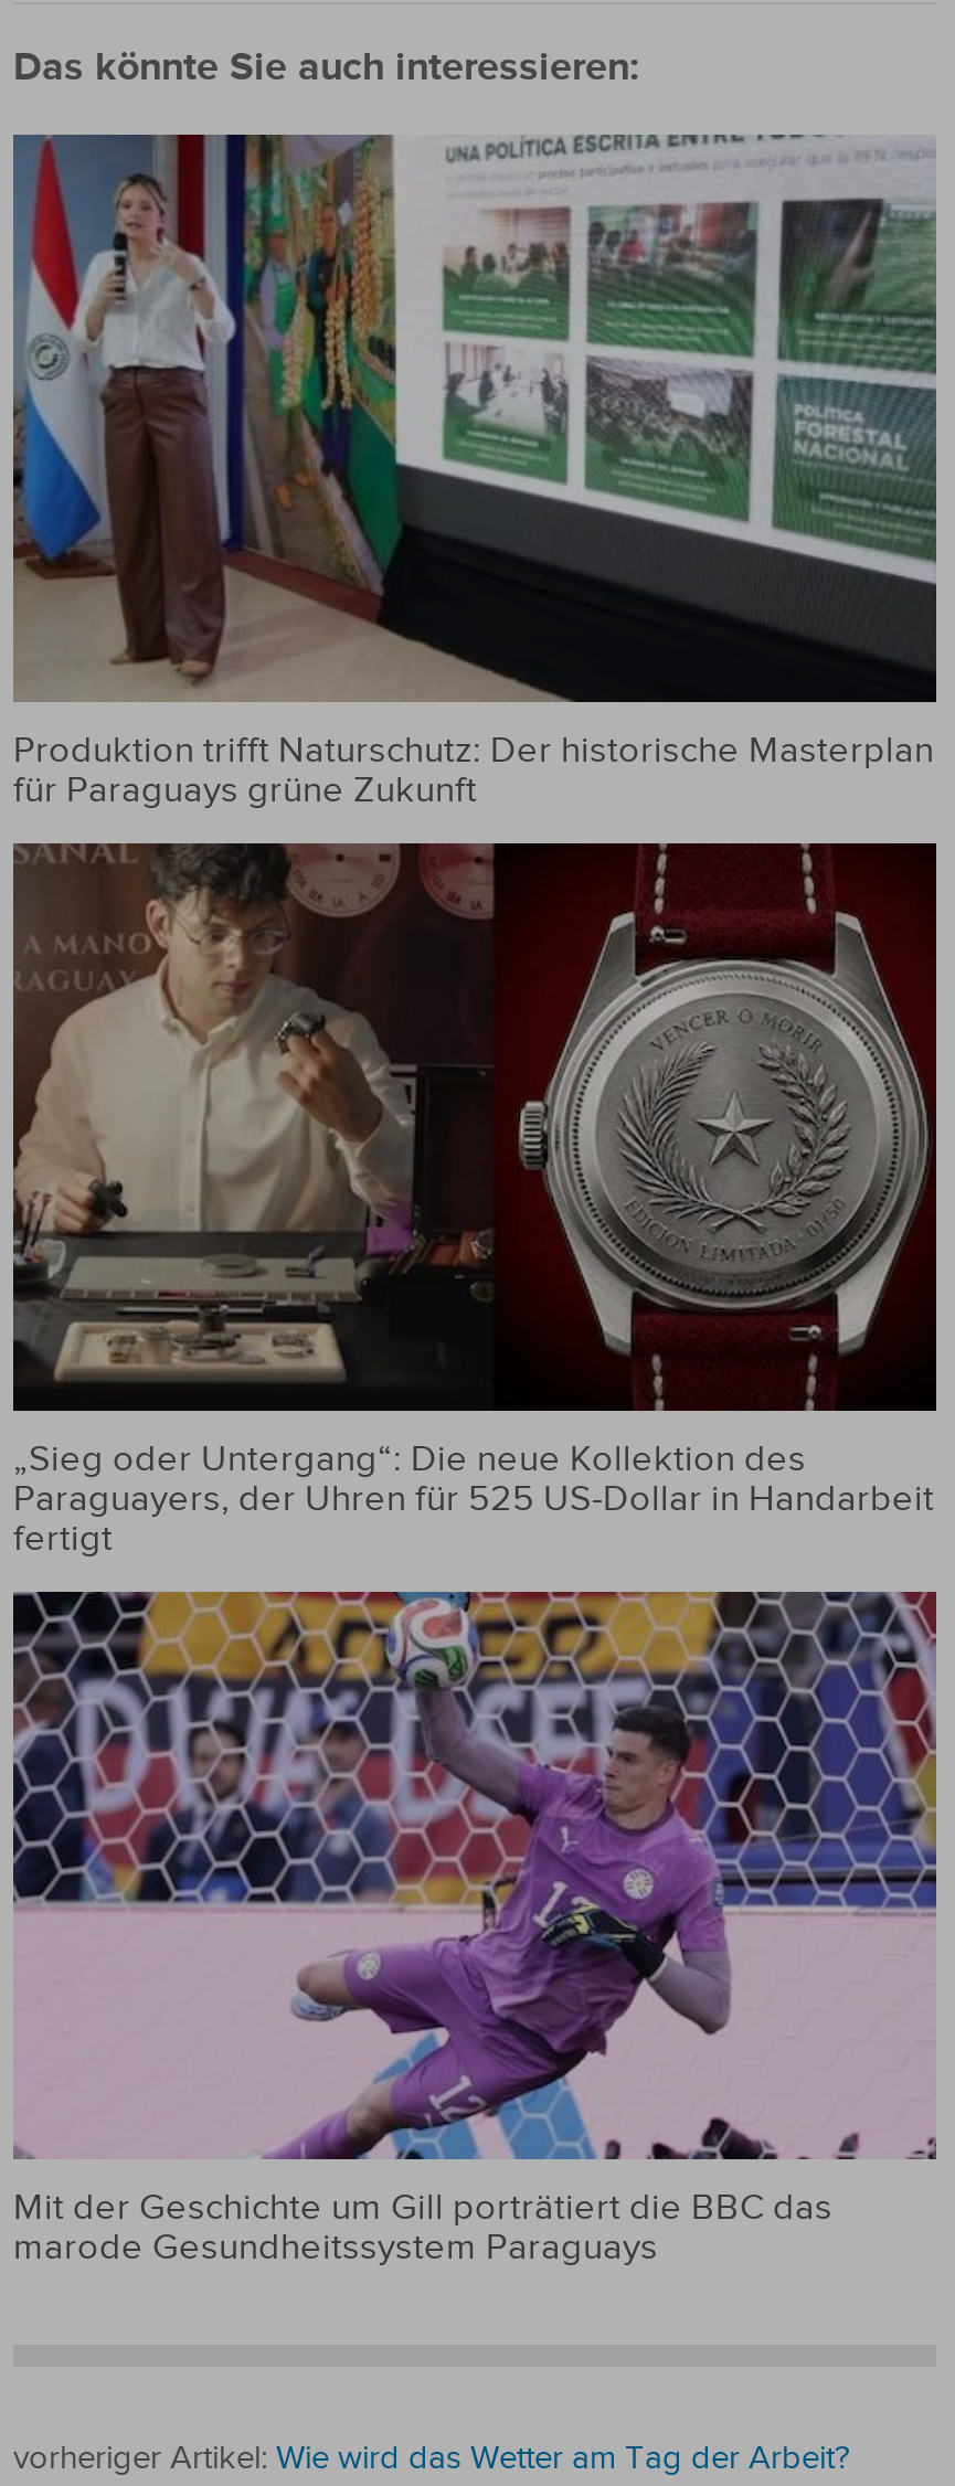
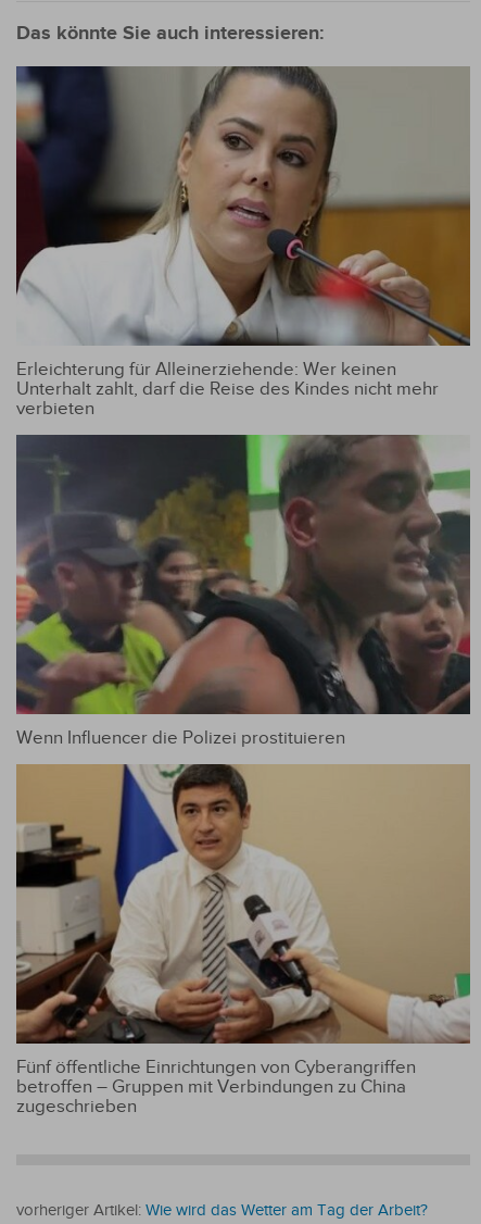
- [image]
- Produktion trifft Naturschutz: Der historische Masterplan
- für Paraguays grüne Zukunft
+ [image]
+ Erleichterung für Alleinerziehende: Wer keinen
+ Unterhalt zahlt, darf die Reise des Kindes nicht mehr
+ verbieten

- [image]
- „Sieg oder Untergang“: Die neue Kollektion des
- Paraguayers, der Uhren für 525 US-Dollar in Handarbeit
- fertigt
+ [image]
+ Wenn Influencer die Polizei prostituieren

- [image]
- Mit der Geschichte um Gill porträtiert die BBC das
- marode Gesundheitssystem Paraguays
+ [image]
+ Fünf öffentliche Einrichtungen von Cyberangriffen
+ betroffen – Gruppen mit Verbindungen zu China
+ zugeschrieben
